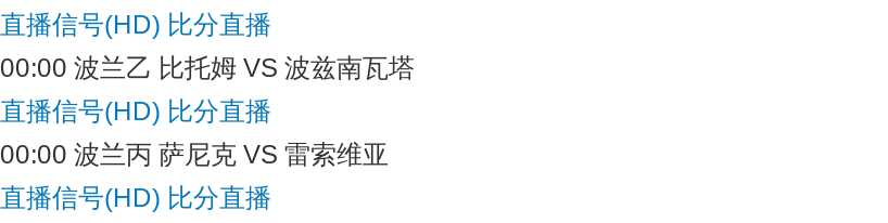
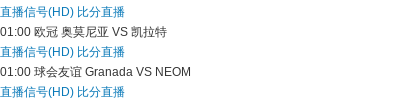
- 00:00 波兰乙比托姆 VS 波兹南瓦塔
+ 01:00 欧冠奥莫尼亚 VS 凯拉特

- 00:00 波兰丙萨尼克 VS 雷索维亚
+ 01:00 球会友谊Granada VS NEOM
